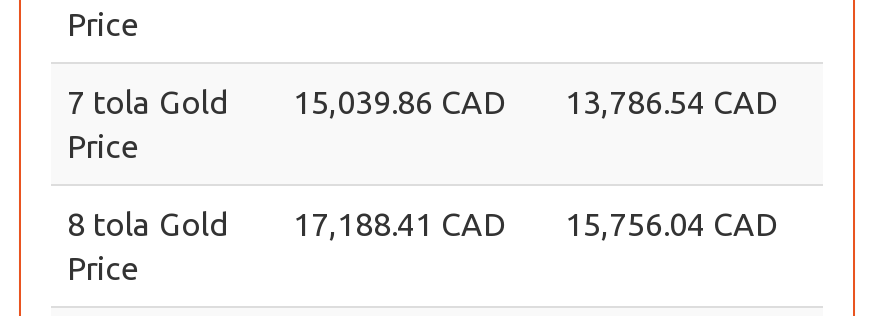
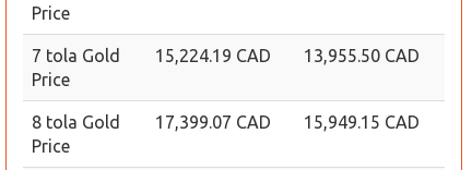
- 15,039.86 CAD
+ 15,224.19 CAD

- 13,786.54 CAD
+ 13,955.50 CAD

- 17,188.41 CAD
+ 17,399.07 CAD

- 15,756.04 CAD
+ 15,949.15 CAD
